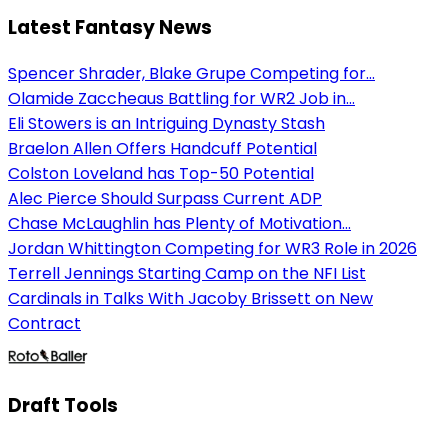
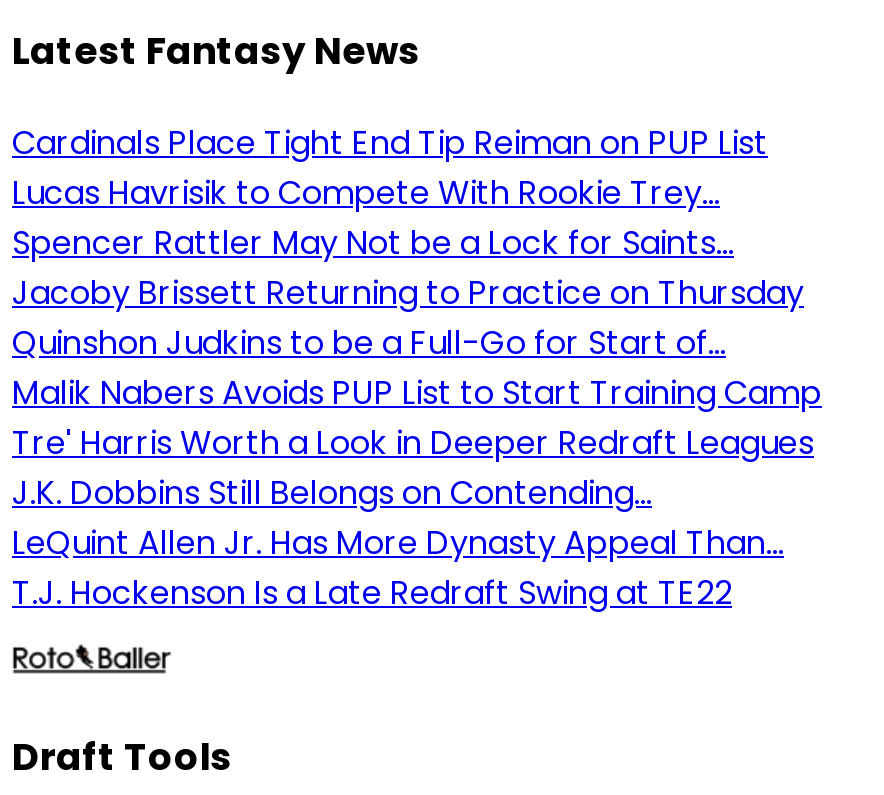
- Spencer Shrader, Blake Grupe Competing for...
- Olamide Zaccheaus Battling for WR2 Job in...
- Eli Stowers is an Intriguing Dynasty Stash
- Braelon Allen Offers Handcuff Potential
- Colston Loveland has Top-50 Potential
- Alec Pierce Should Surpass Current ADP
- Chase McLaughlin has Plenty of Motivation...
- Jordan Whittington Competing for WR3 Role in 2026
- Terrell Jennings Starting Camp on the NFI List
- Cardinals in Talks With Jacoby Brissett on New
- Contract
+ Cardinals Place Tight End Tip Reiman on PUP List
+ Lucas Havrisik to Compete With Rookie Trey...
+ Spencer Rattler May Not be a Lock for Saints...
+ Jacoby Brissett Returning to Practice on Thursday
+ Quinshon Judkins to be a Full-Go for Start of...
+ Malik Nabers Avoids PUP List to Start Training Camp
+ Tre' Harris Worth a Look in Deeper Redraft Leagues
+ J.K. Dobbins Still Belongs on Contending...
+ LeQuint Allen Jr. Has More Dynasty Appeal Than...
+ T.J. Hockenson Is a Late Redraft Swing at TE22
